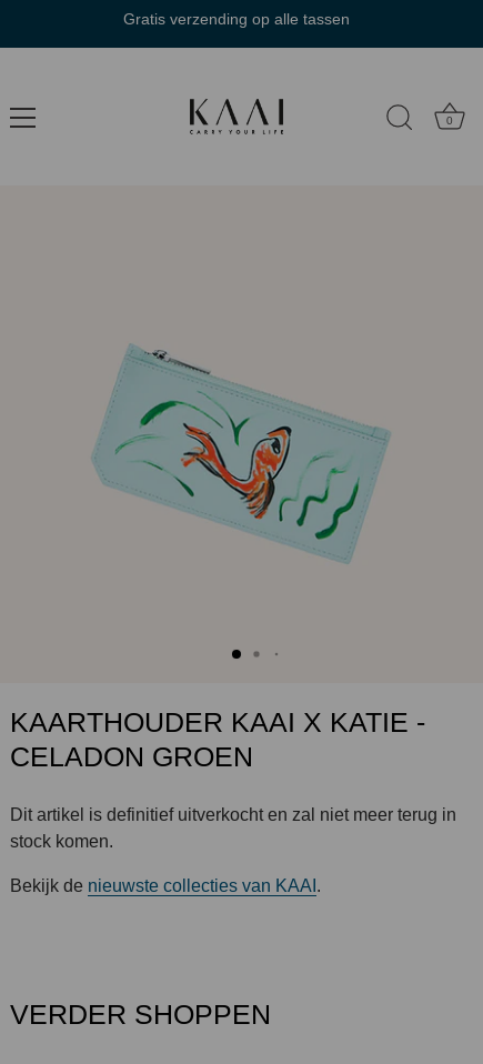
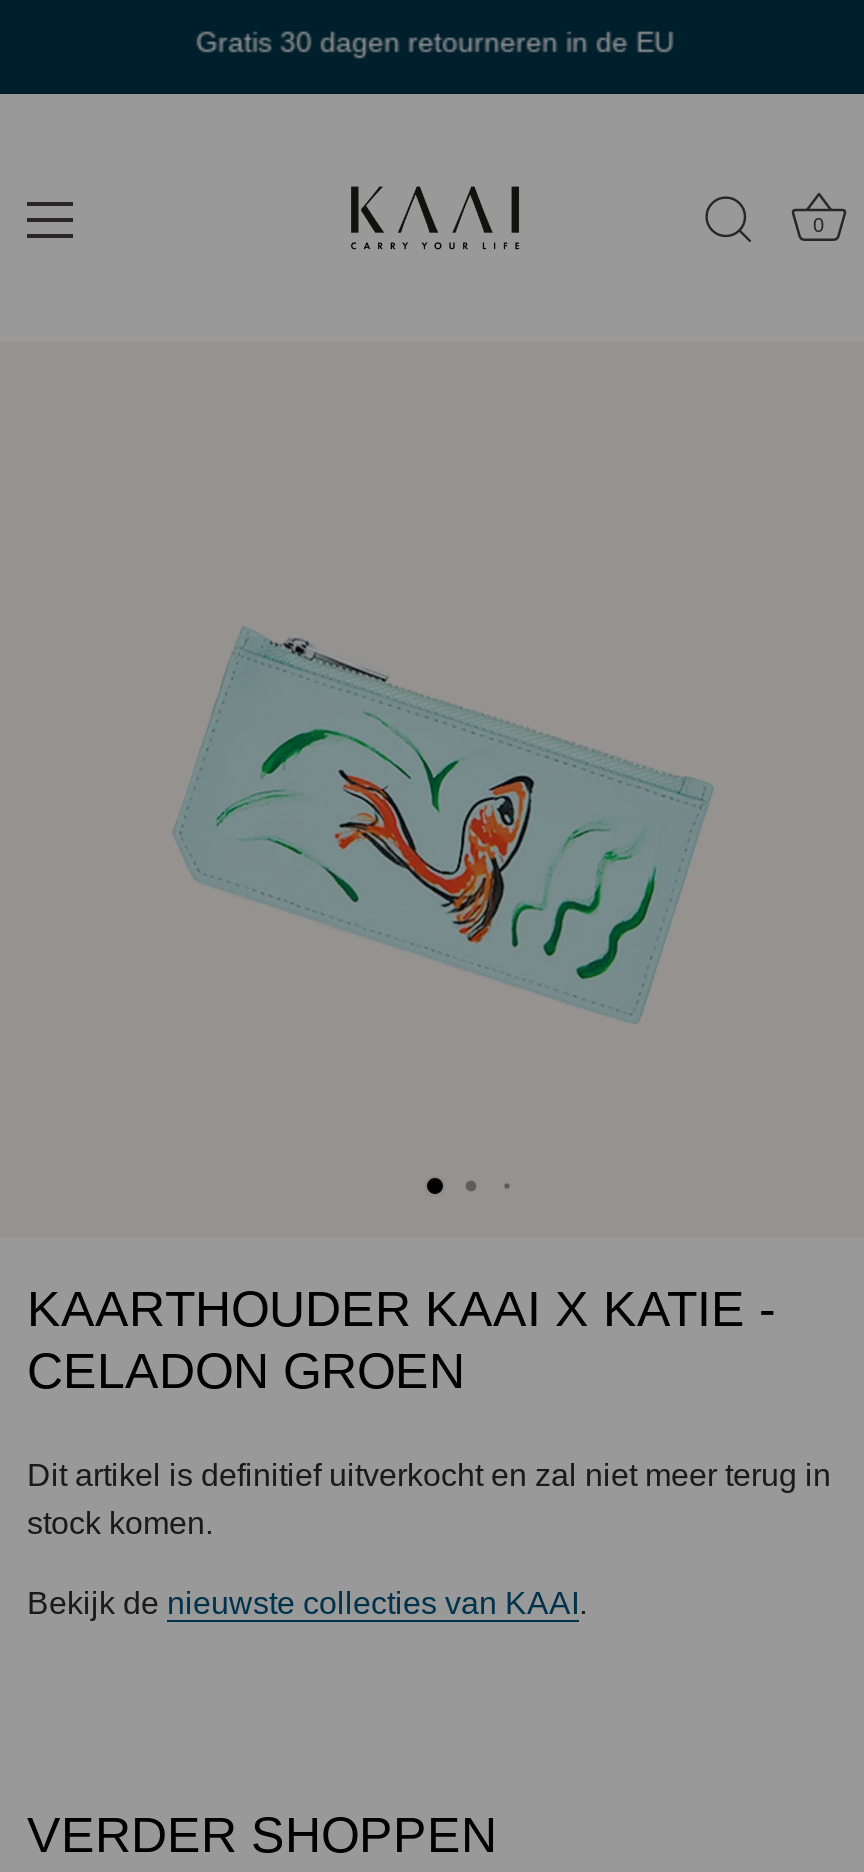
- Gratis verzending op alle tassen
+ Gratis 30 dagen retourneren in de EU
